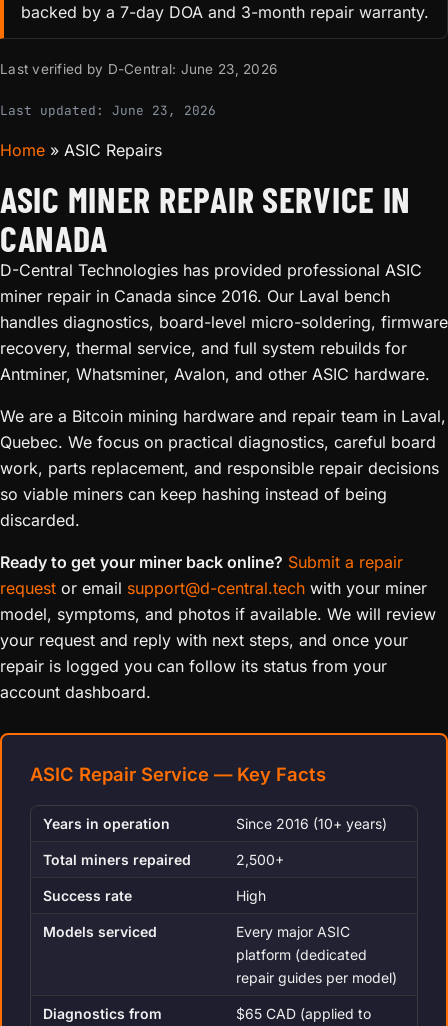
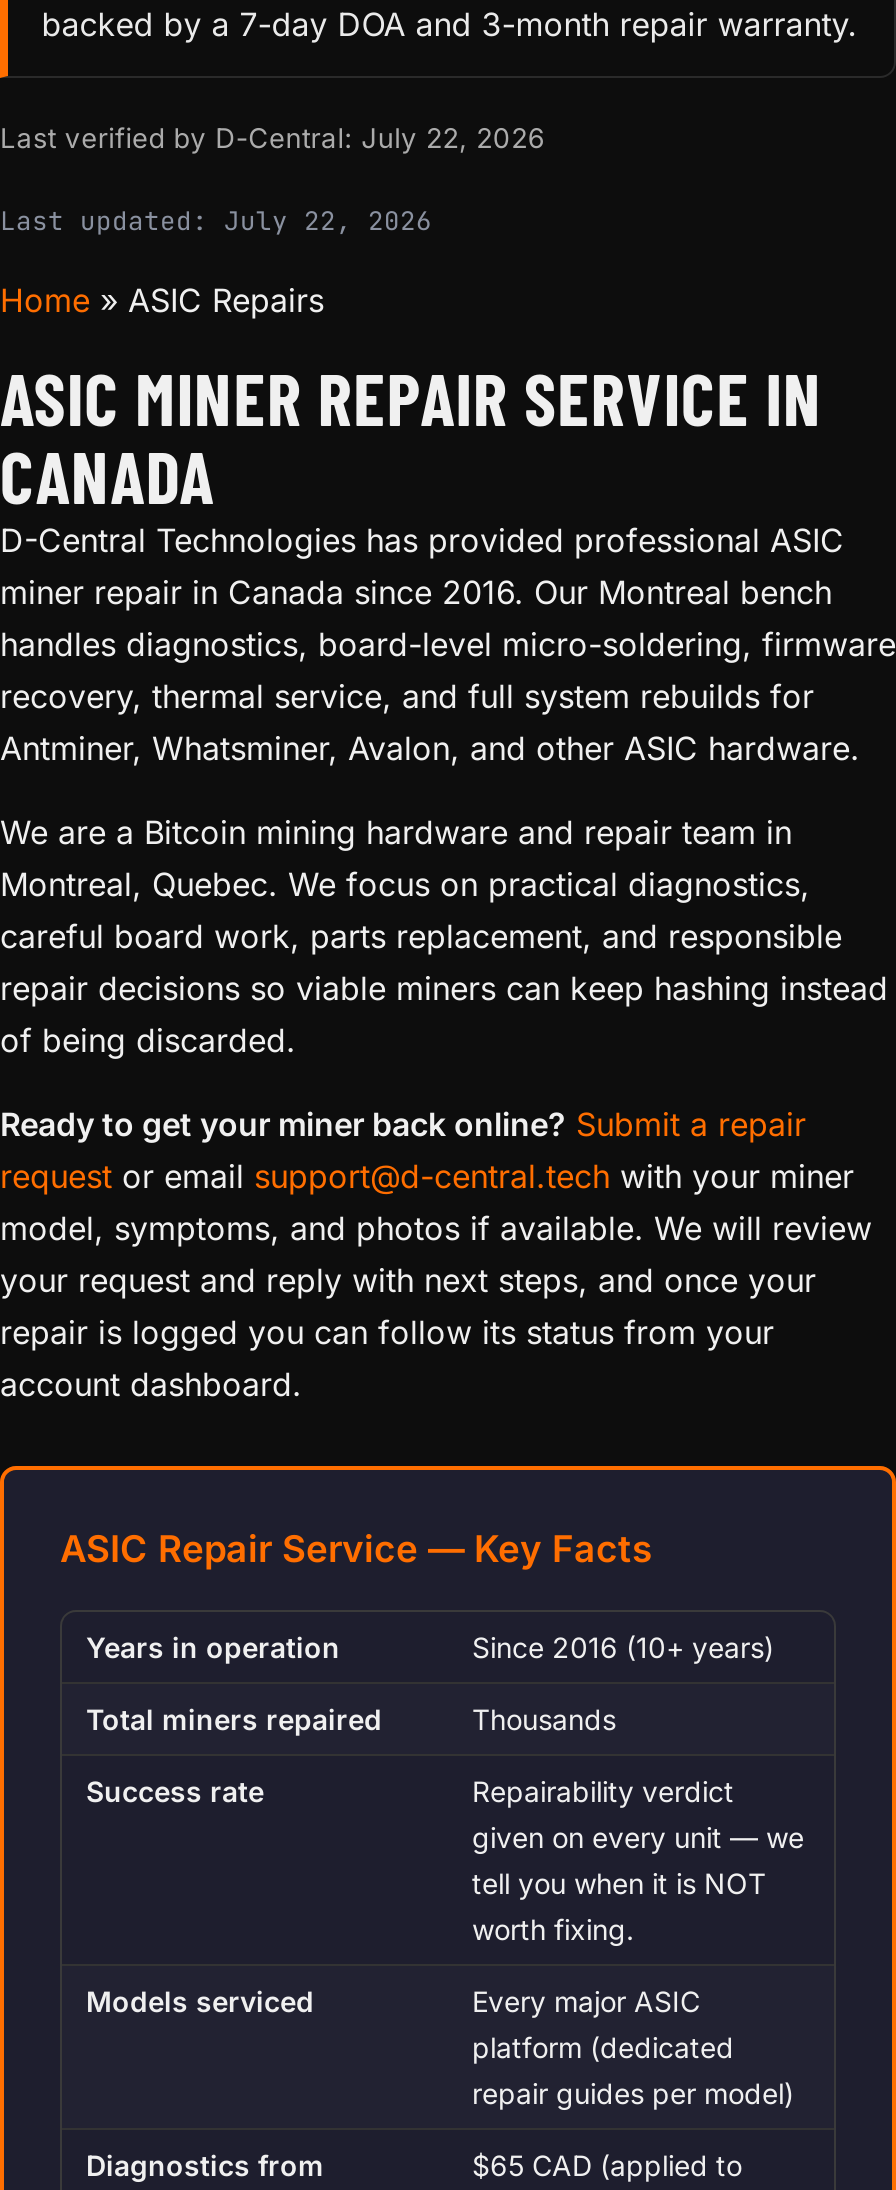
- Last verified by D-Central: June 23, 2026
+ Last verified by D-Central: July 22, 2026

- Last updated: June 23, 2026
+ Last updated: July 22, 2026

- miner repair in Canada since 2016. Our Laval bench
+ miner repair in Canada since 2016. Our Montreal bench

- We are a Bitcoin mining hardware and repair team in Laval,
- Quebec. We focus on practical diagnostics, careful board
- work, parts replacement, and responsible repair decisions
- so viable miners can keep hashing instead of being
- discarded.
+ We are a Bitcoin mining hardware and repair team in
+ Montreal, Quebec. We focus on practical diagnostics,
+ careful board work, parts replacement, and responsible
+ repair decisions so viable miners can keep hashing instead
+ of being discarded.

- 2,500+
+ Thousands

- High
+ Repairability verdict
+ given on every unit — we
+ tell you when it is NOT
+ worth fixing.
